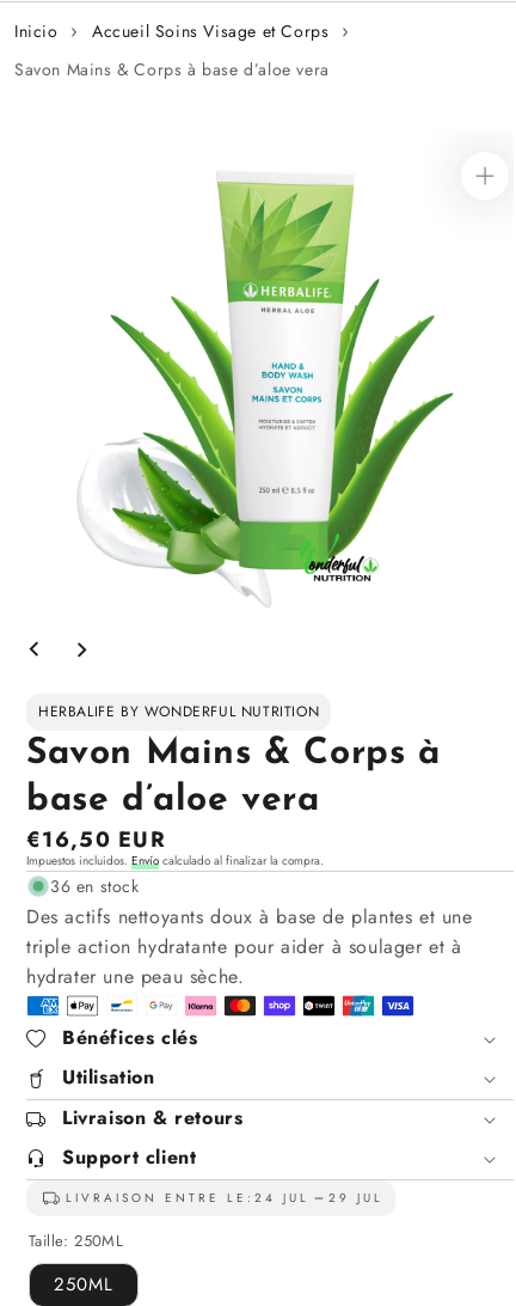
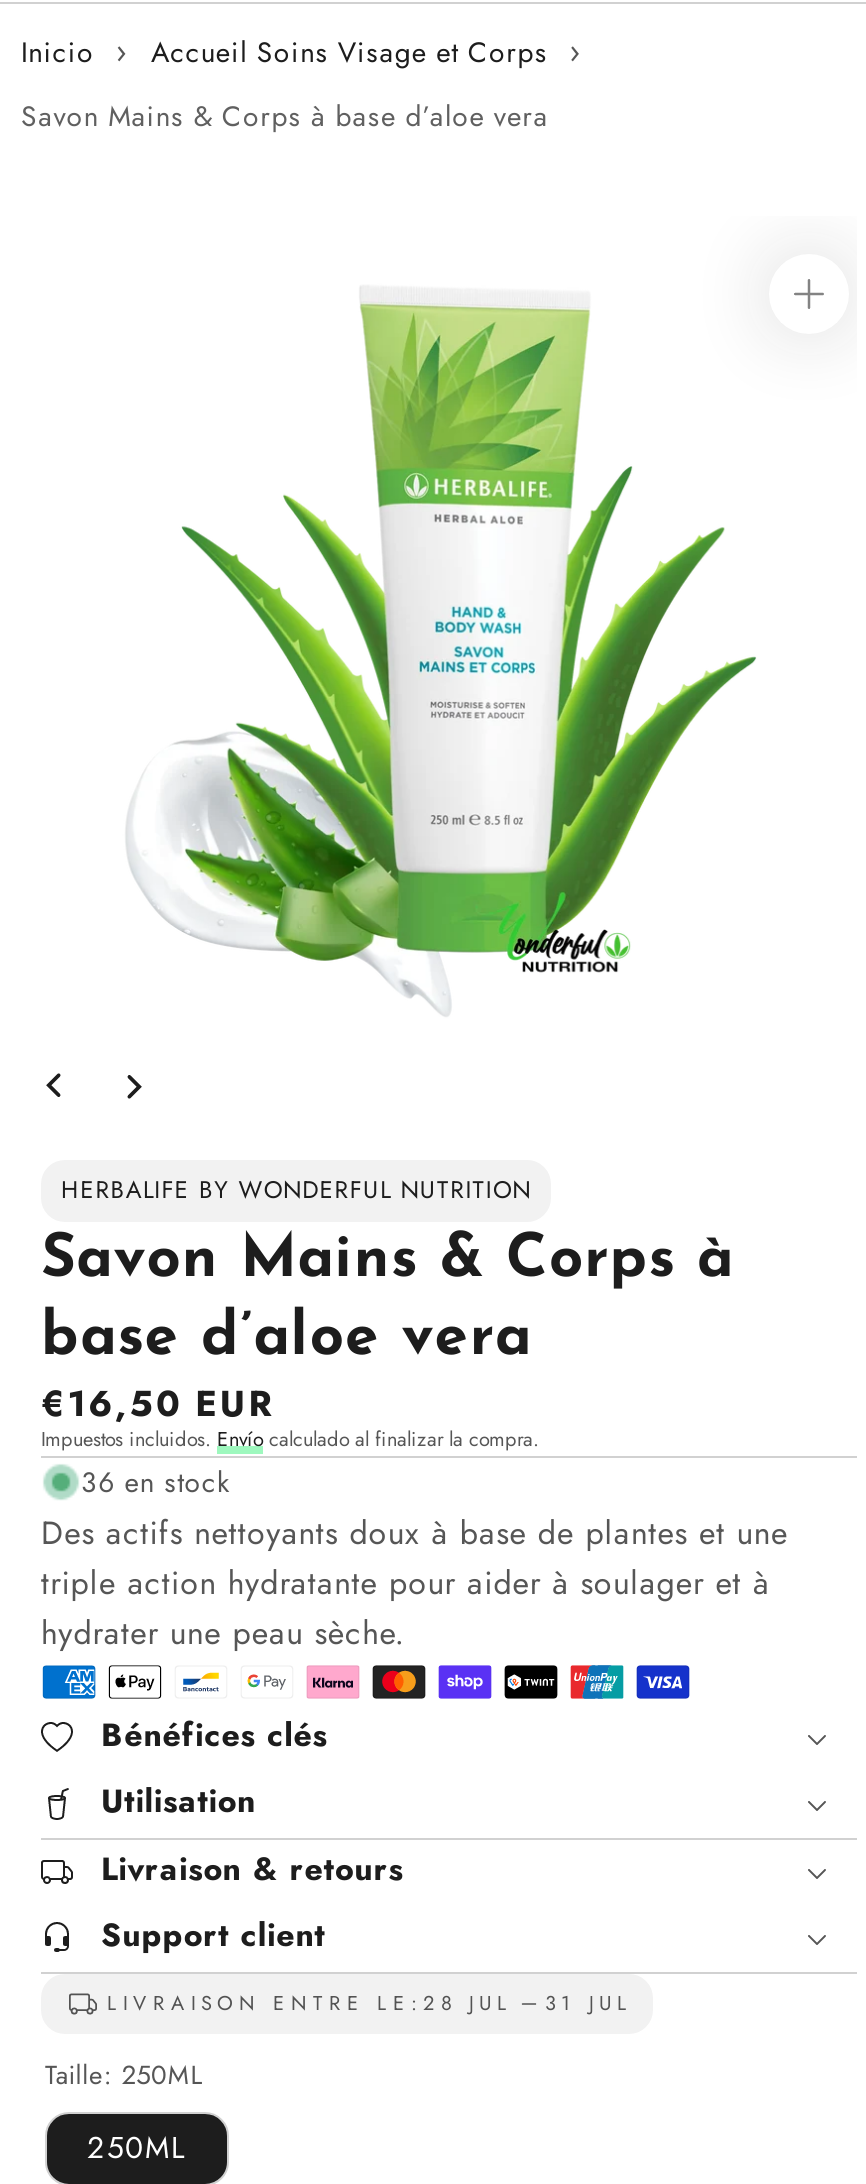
- LIVRAISON ENTRE LE: 24 JUL
+ LIVRAISON ENTRE LE: 28 JUL

- 29 JUL
+ 31 JUL
